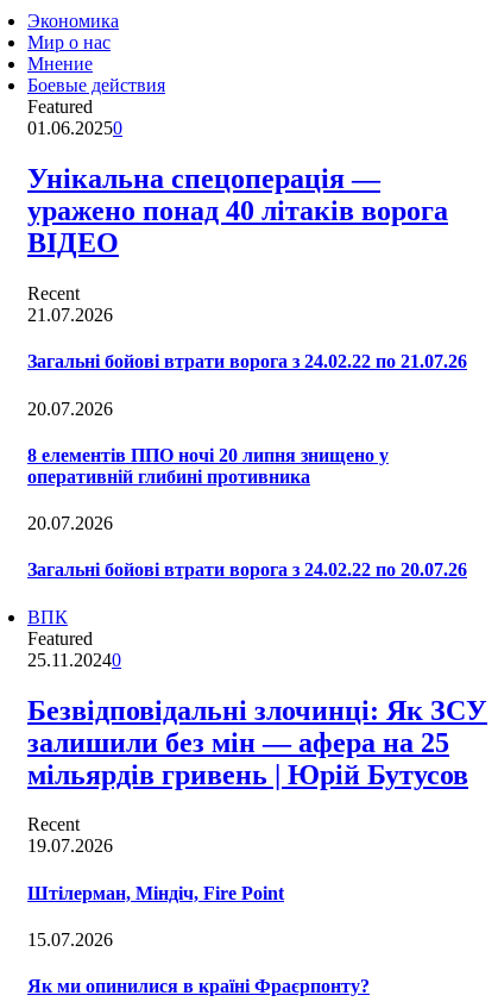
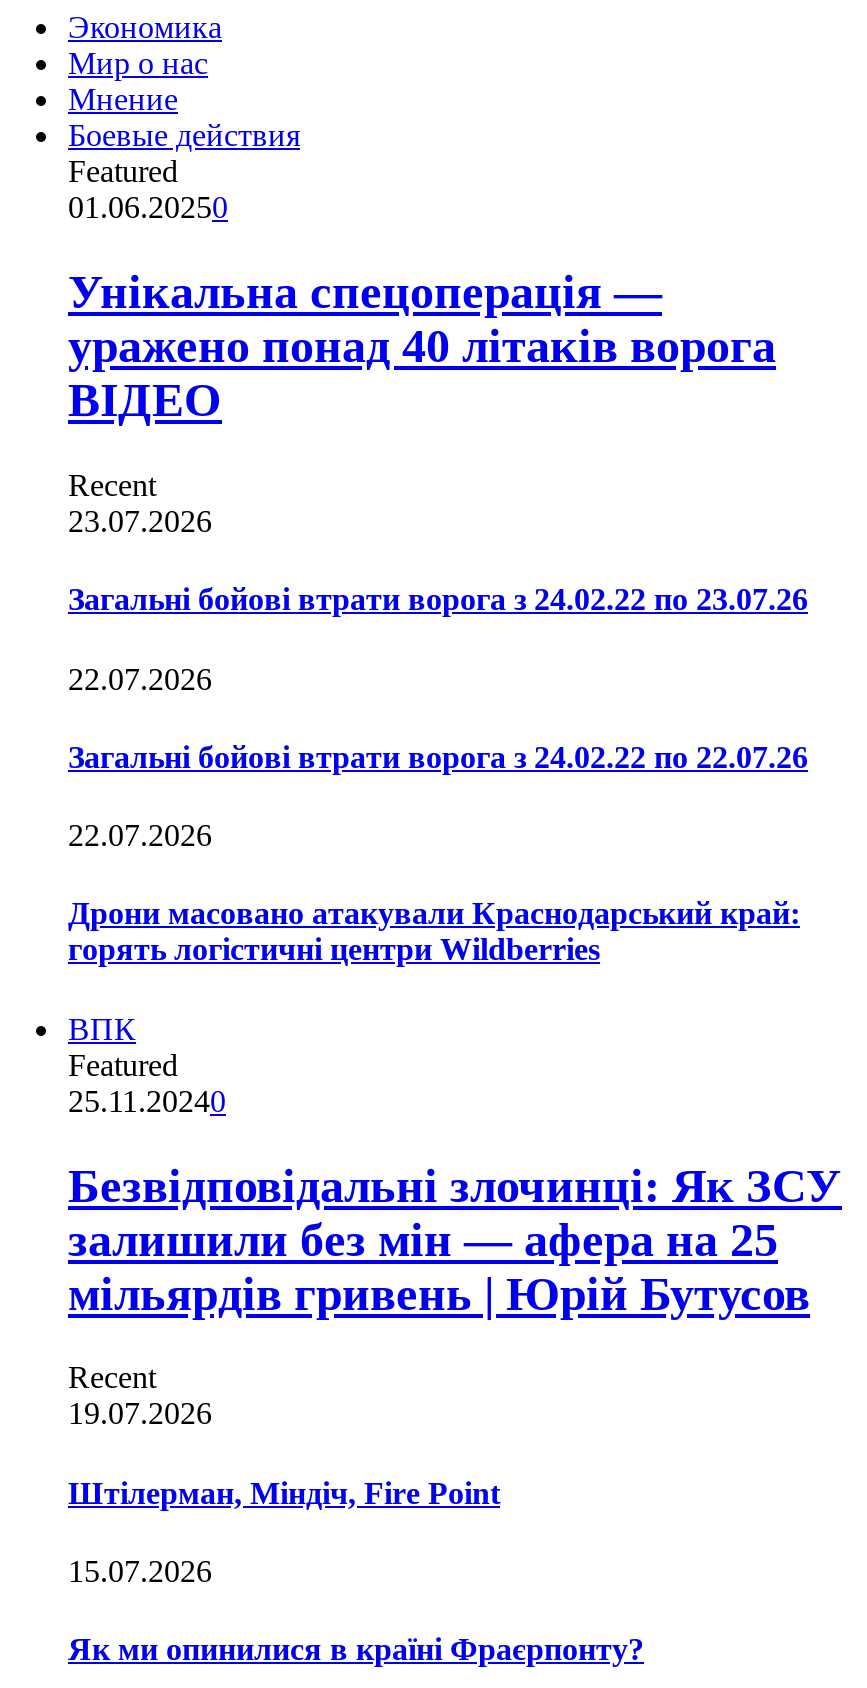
- 21.07.2026
+ 23.07.2026

- Загальні бойові втрати ворога з 24.02.22 по 21.07.26
+ Загальні бойові втрати ворога з 24.02.22 по 23.07.26

- 20.07.2026
+ 22.07.2026

- 8 елементів ППО ночі 20 липня знищено у
- оперативній глибині противника
+ Загальні бойові втрати ворога з 24.02.22 по 22.07.26

- 20.07.2026
+ 22.07.2026

- Загальні бойові втрати ворога з 24.02.22 по 20.07.26
+ Дрони масовано атакували Краснодарський край:
+ горять логістичні центри Wildberries
